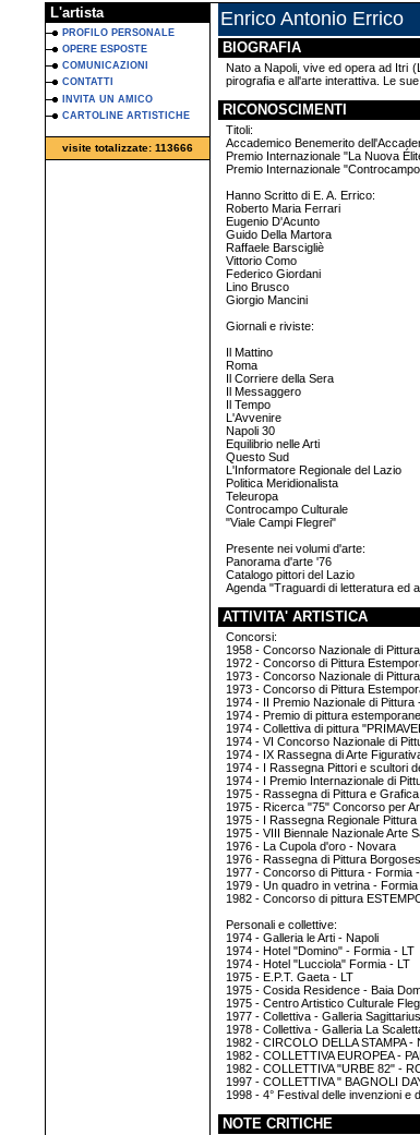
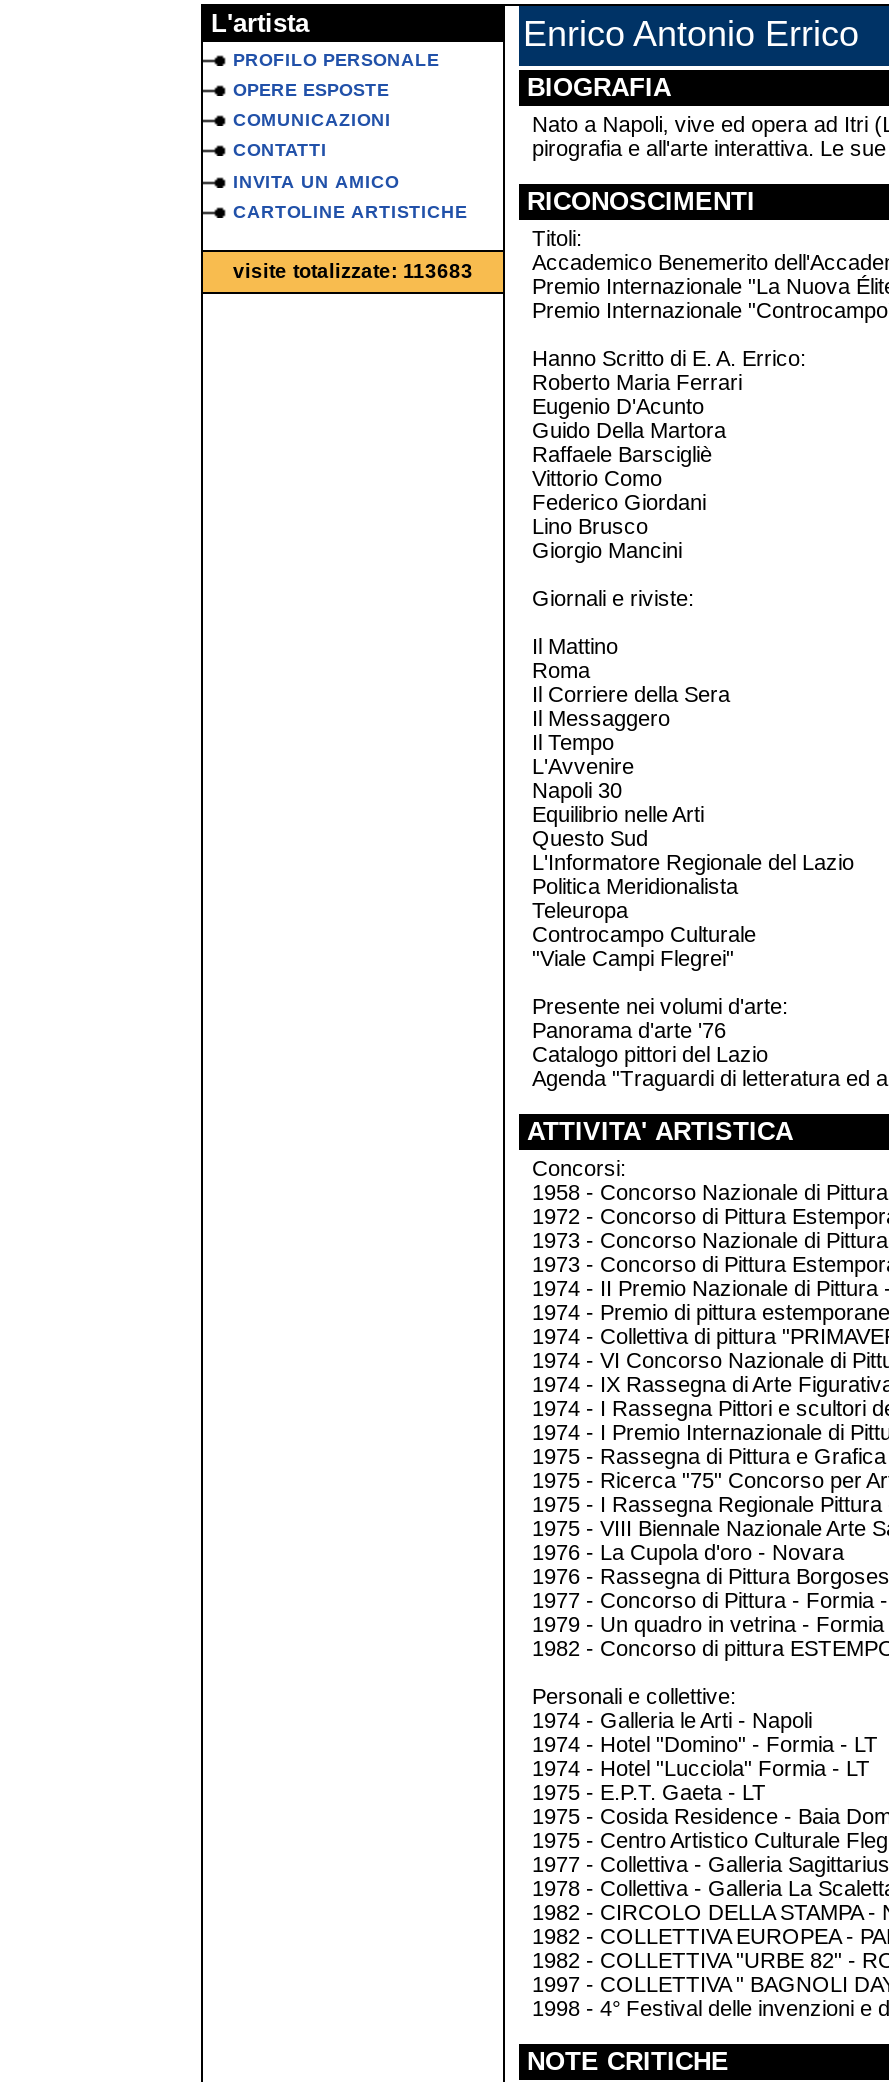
- visite totalizzate: 113666
+ visite totalizzate: 113683
